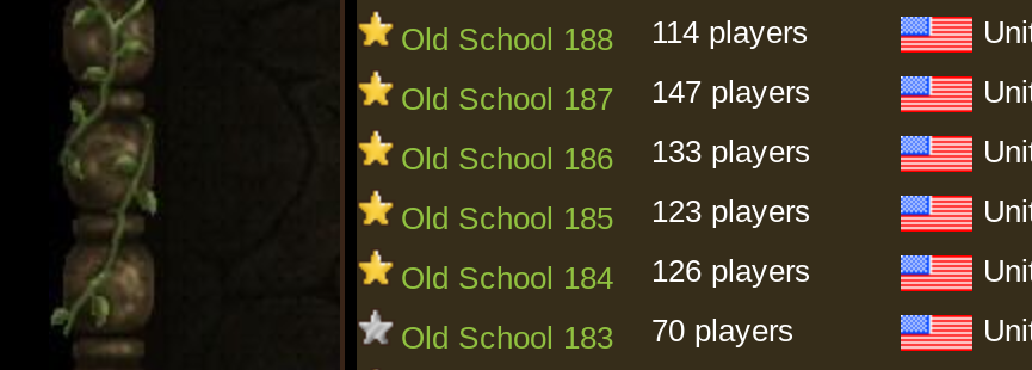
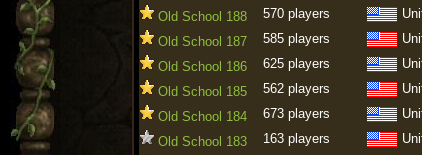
- Old School 188 114 players
+ Old School 188 570 players

- Old School 187 147 players
+ Old School 187 585 players

- Old School 186 133 players
+ Old School 186 625 players

- Old School 185 123 players
+ Old School 185 562 players

- Old School 184 126 players
+ Old School 184 673 players

- Old School 183 70 players
+ Old School 183 163 players
